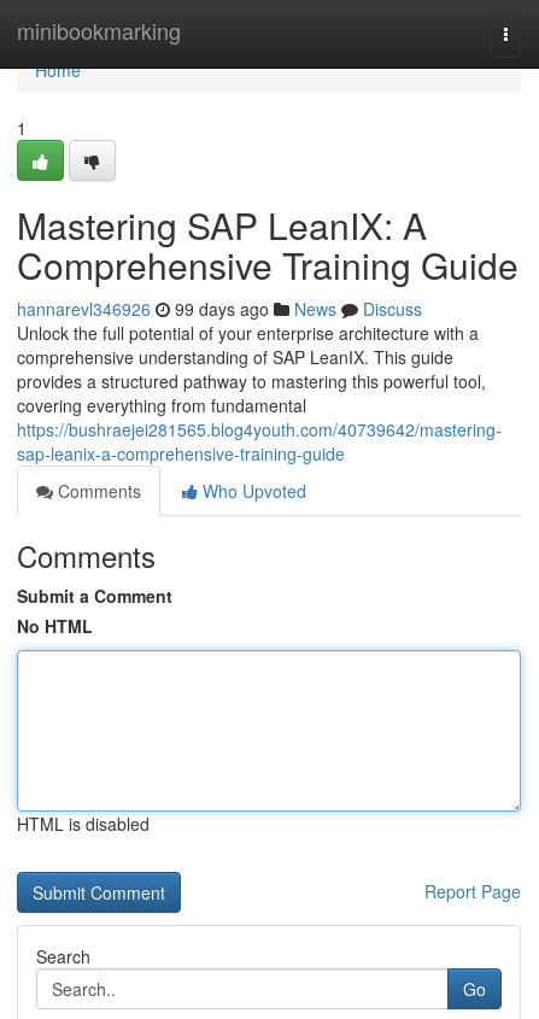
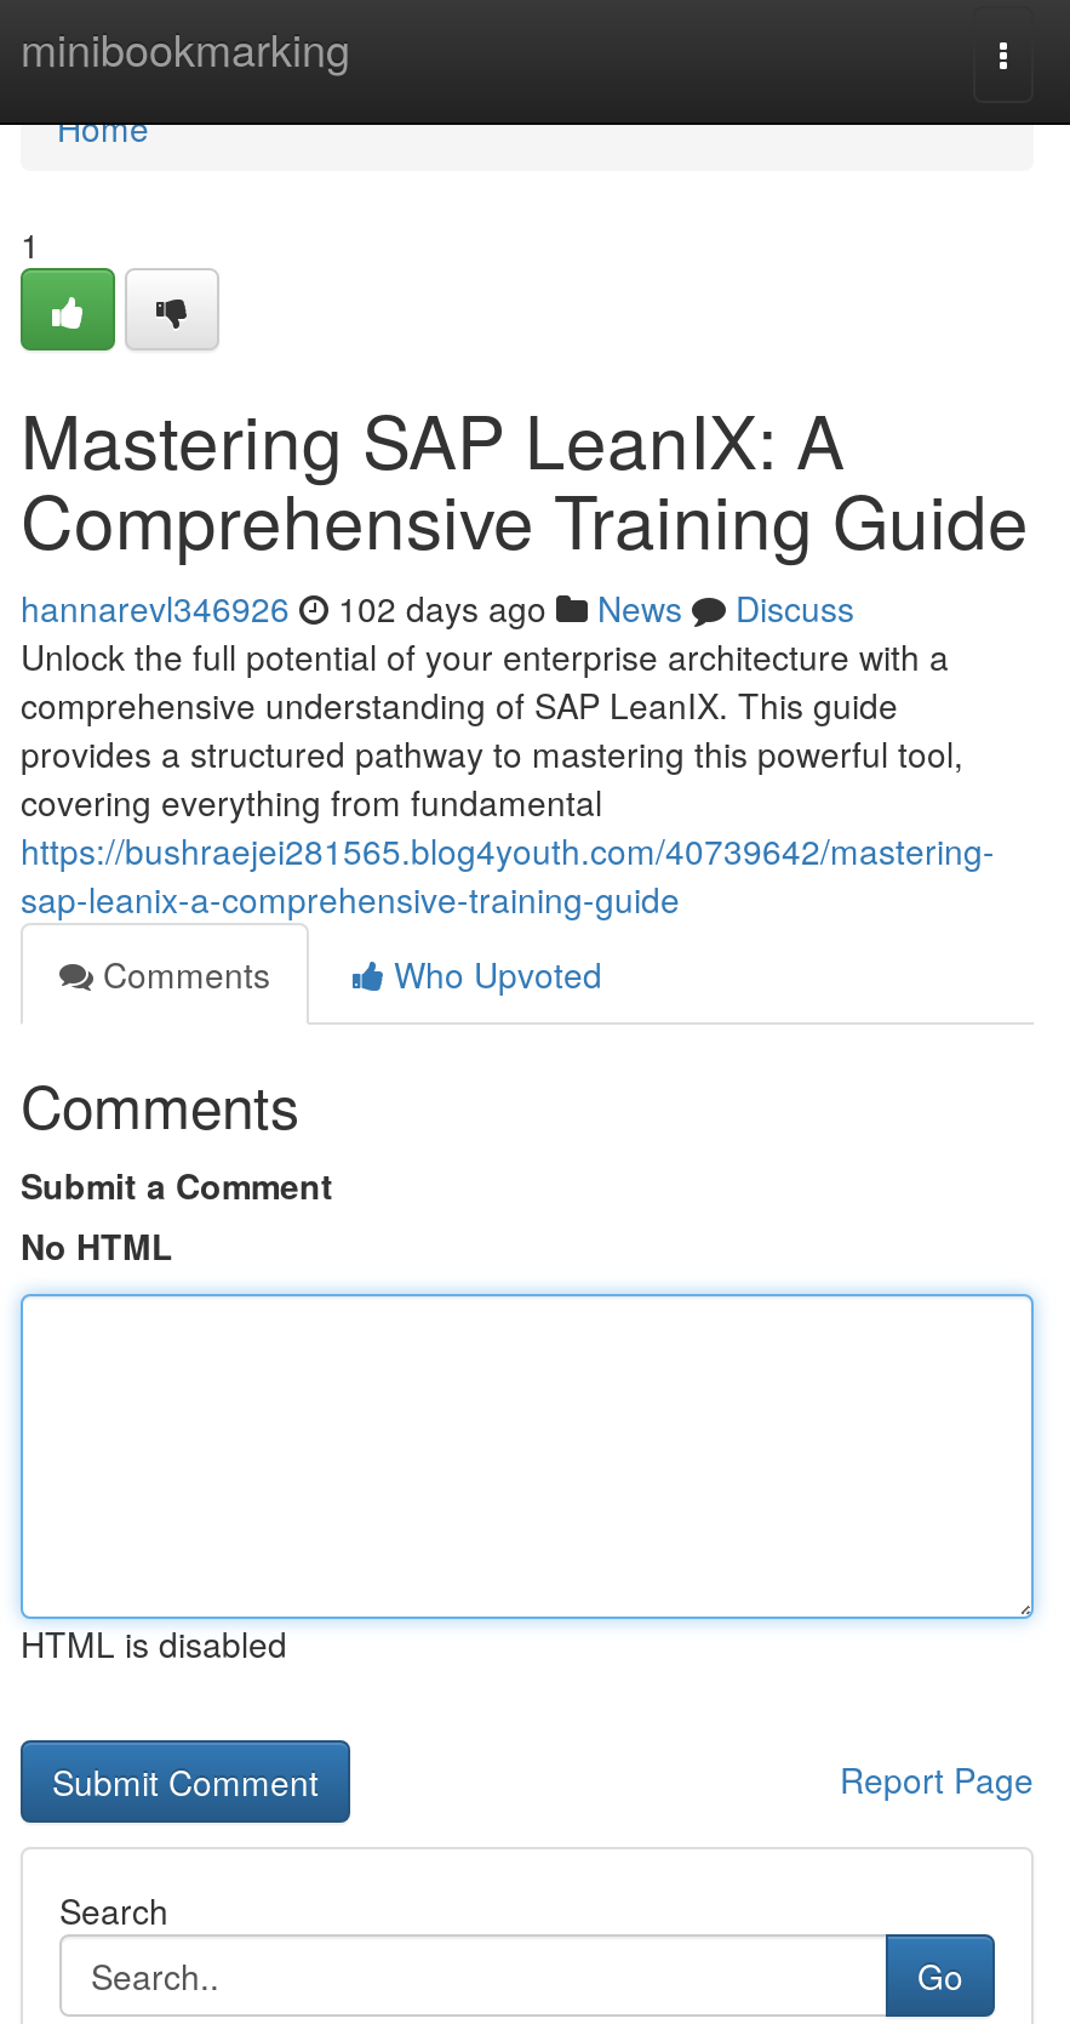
- hannarevl346926 99 days ago News Discuss
+ hannarevl346926 102 days ago News Discuss
